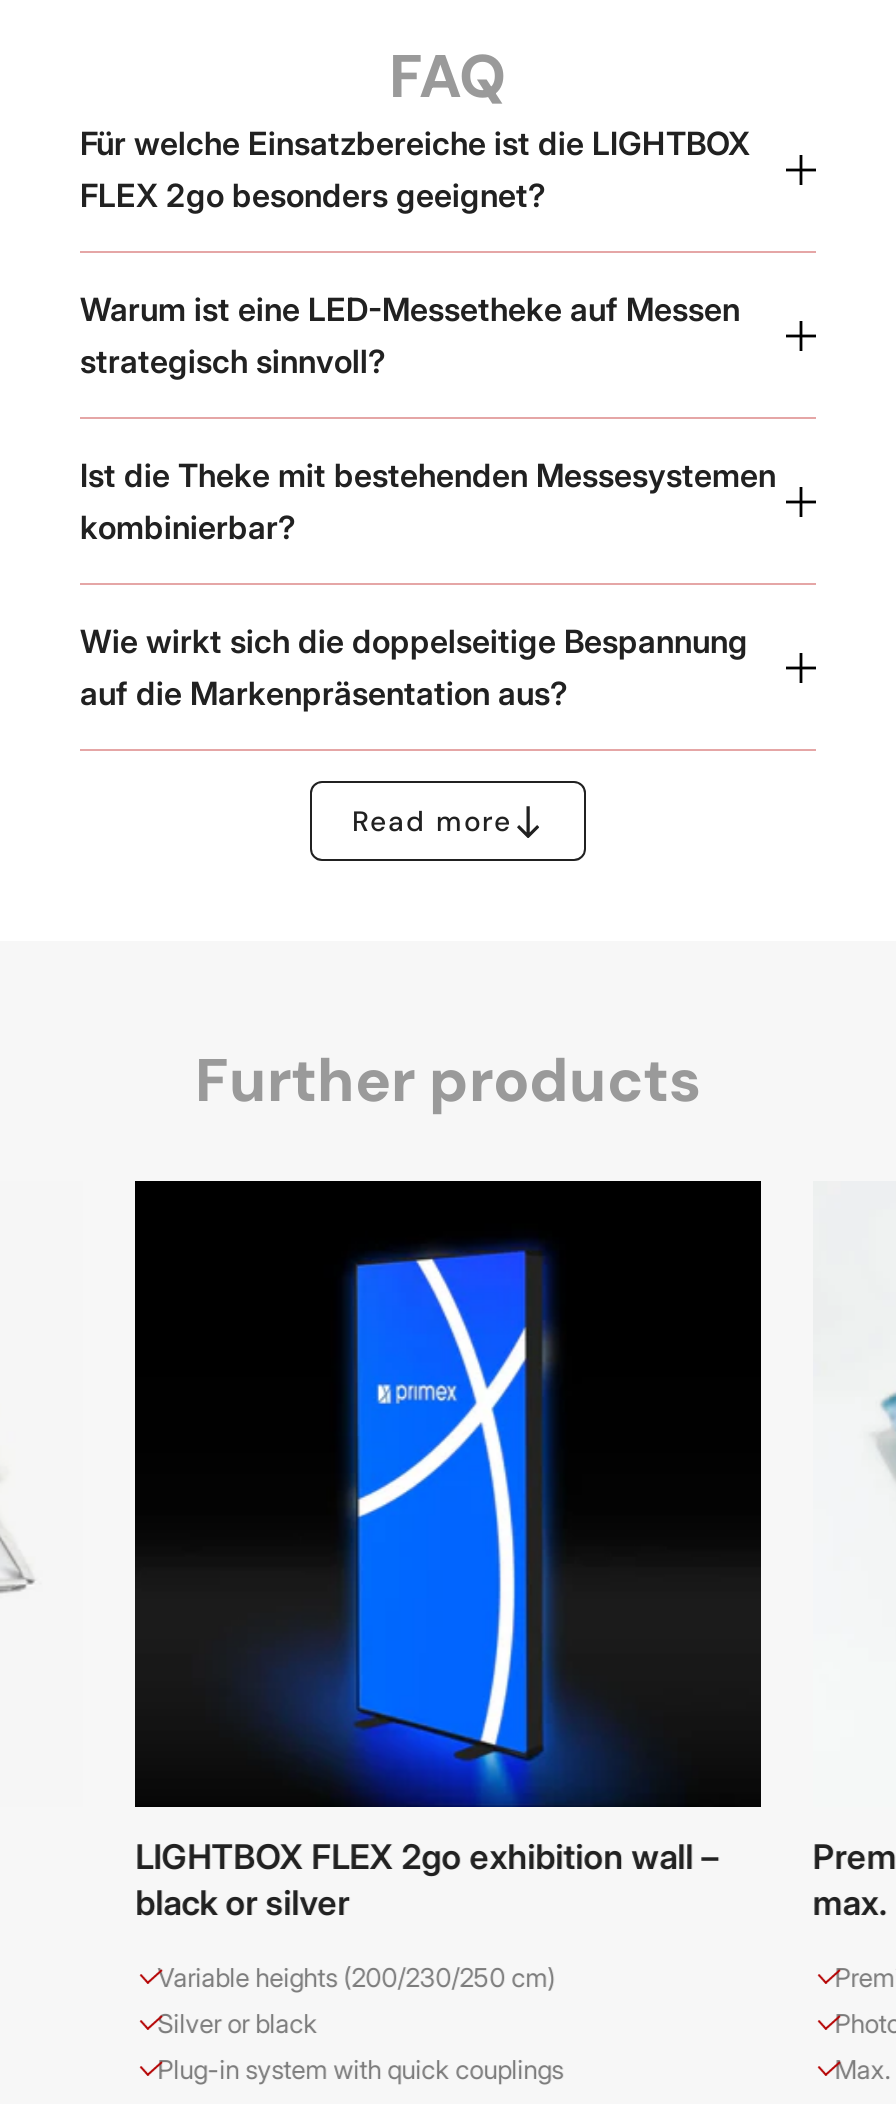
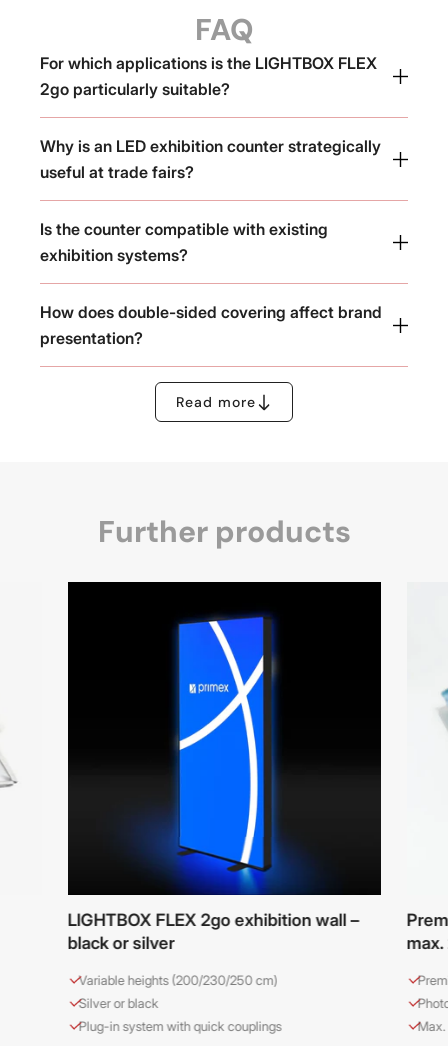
- Für welche Einsatzbereiche ist die LIGHTBOX
- FLEX 2go besonders geeignet?
+ For which applications is the LIGHTBOX FLEX
+ 2go particularly suitable?

- Warum ist eine LED-Messetheke auf Messen
- strategisch sinnvoll?
+ Why is an LED exhibition counter strategically
+ useful at trade fairs?

- Ist die Theke mit bestehenden Messesystemen
- kombinierbar?
+ Is the counter compatible with existing
+ exhibition systems?

- Wie wirkt sich die doppelseitige Bespannung
- auf die Markenpräsentation aus?
+ How does double-sided covering affect brand
+ presentation?
